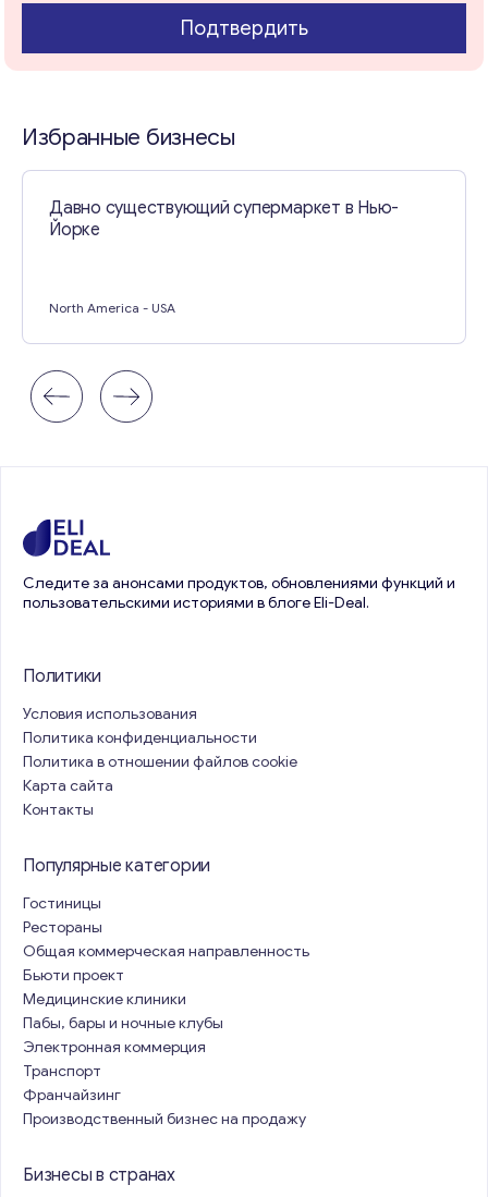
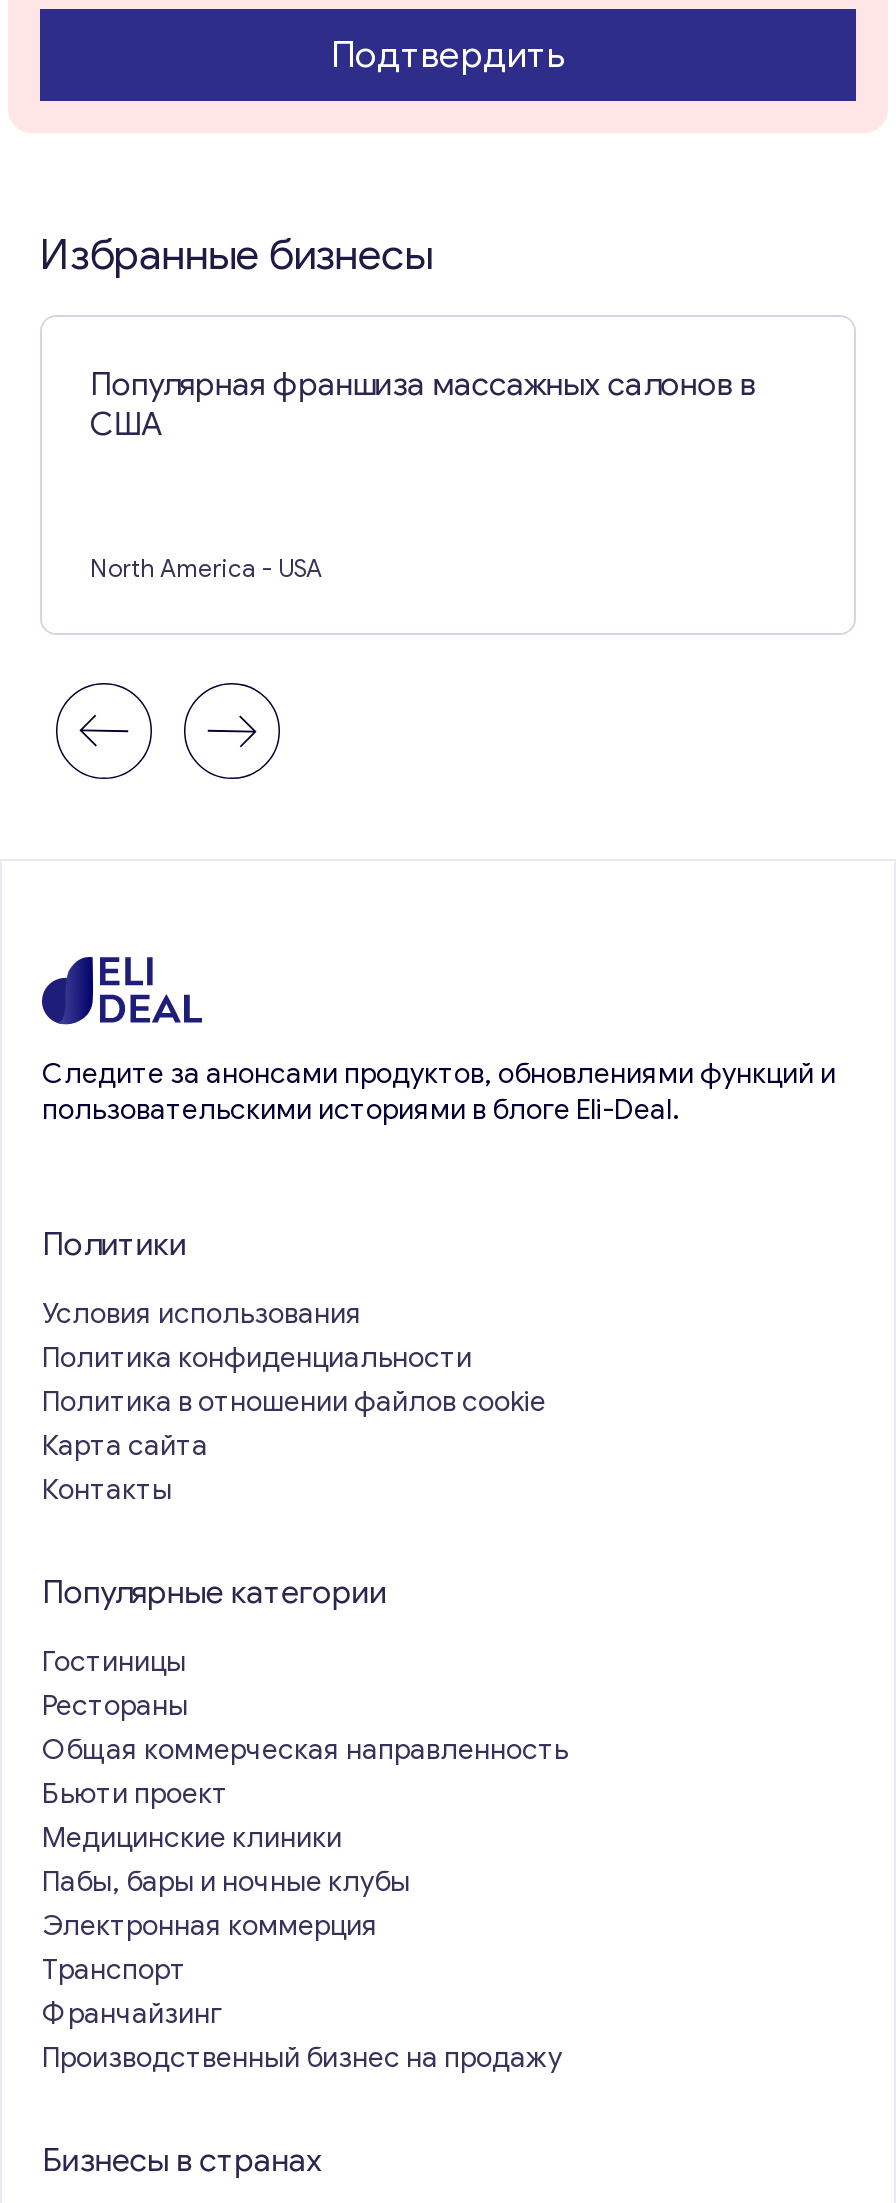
- Давно существующий супермаркет в Нью-
- Йорке
+ Популярная франшиза массажных салонов в
+ США
